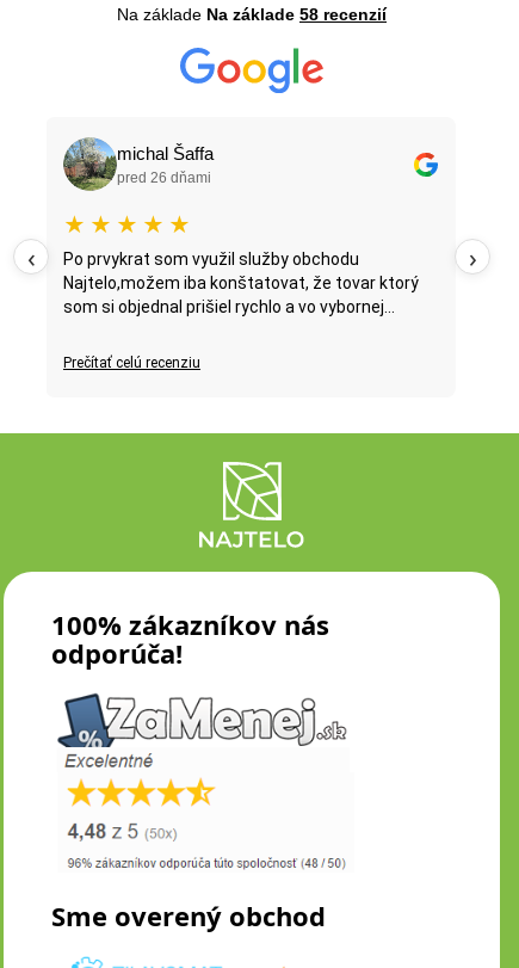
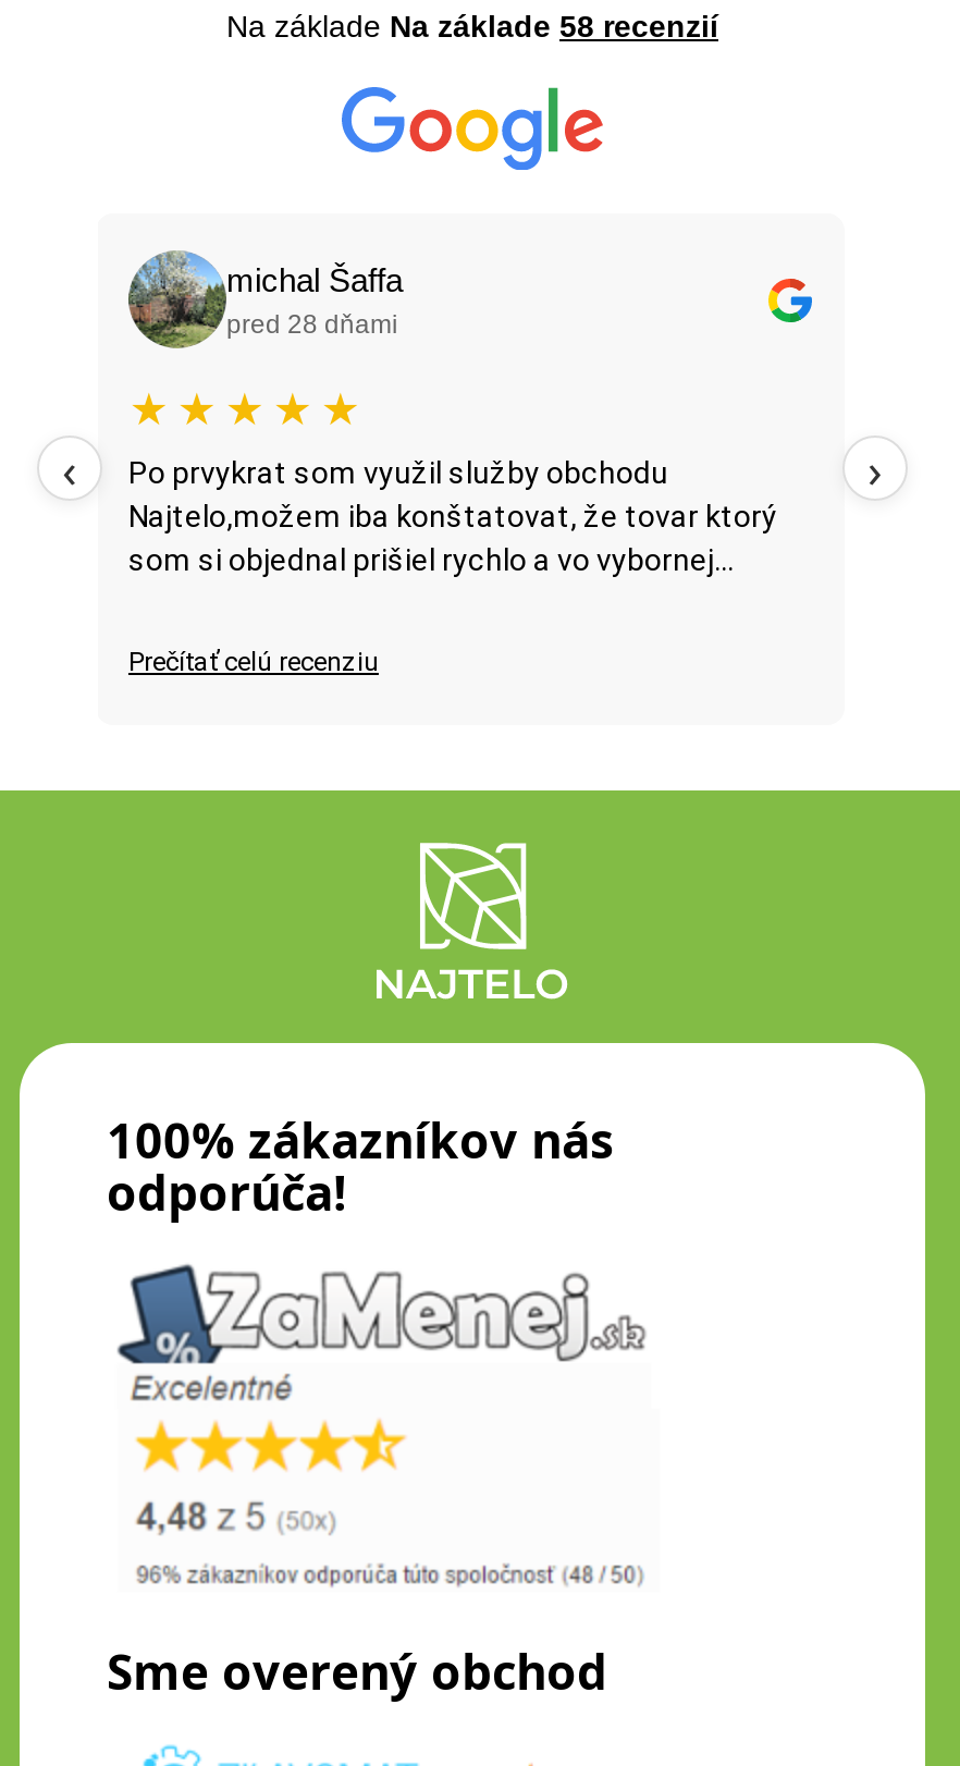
- pred 26 dňami
+ pred 28 dňami
